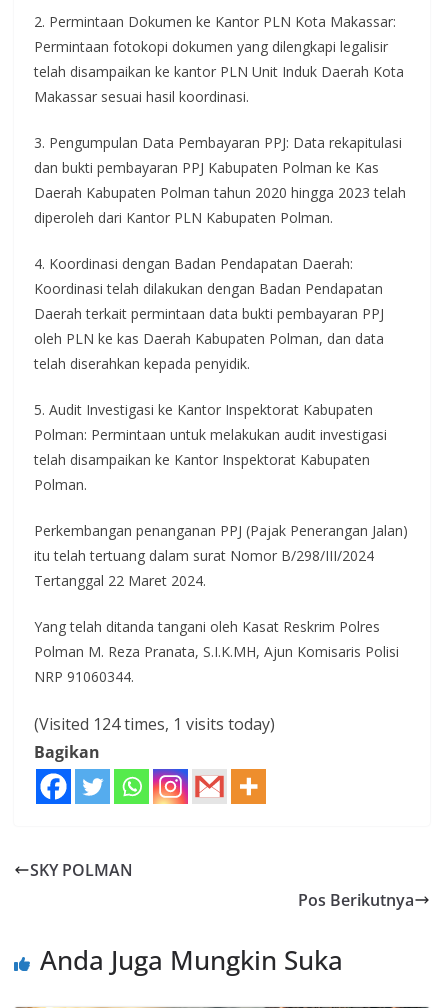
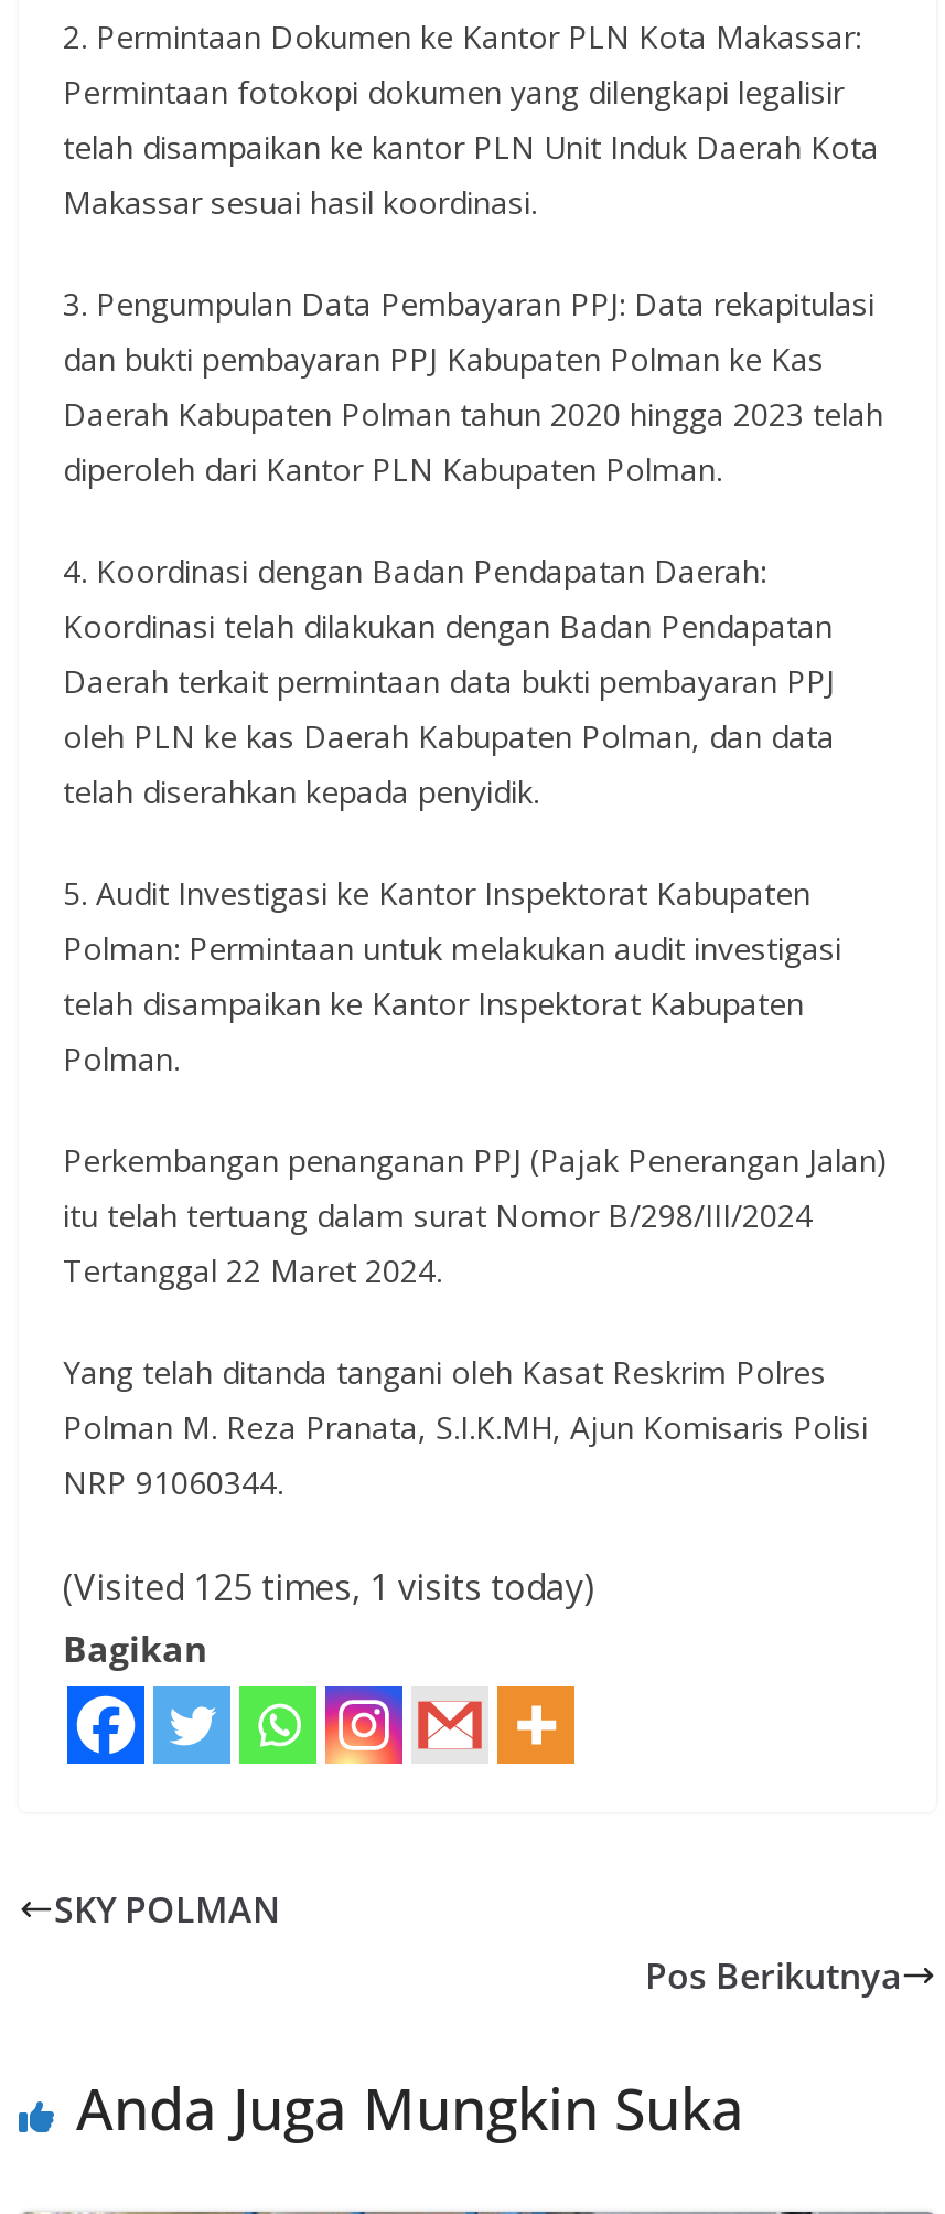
- (Visited 124 times, 1 visits today)
+ (Visited 125 times, 1 visits today)
